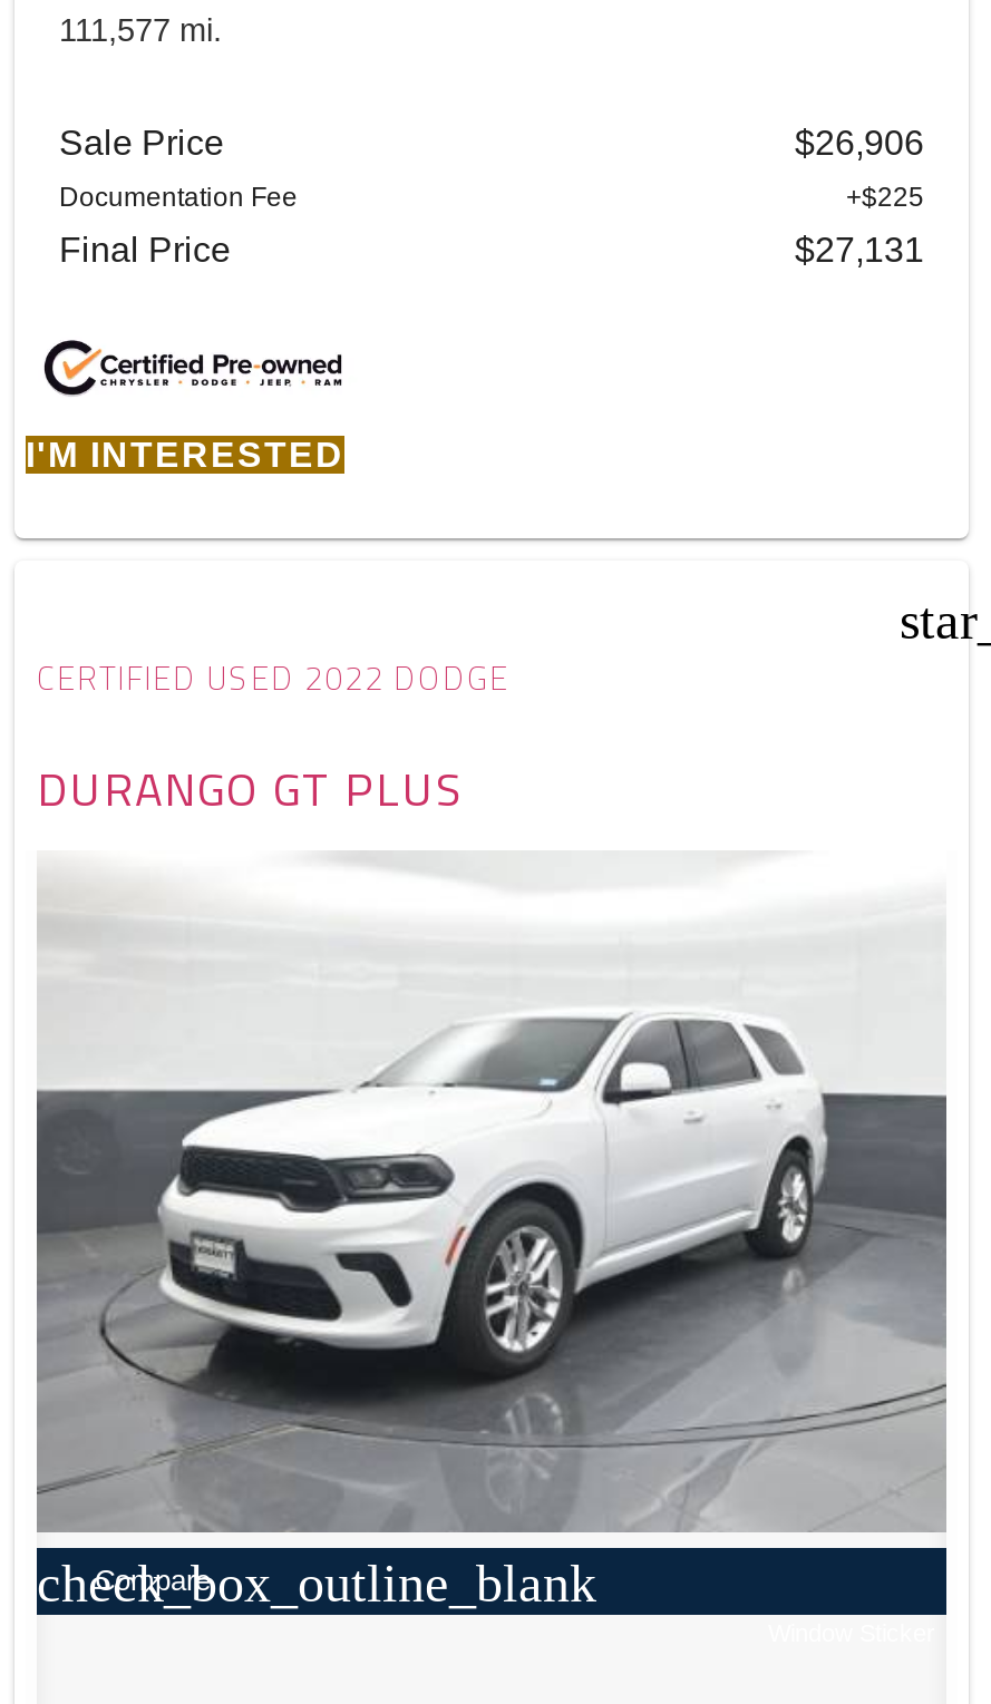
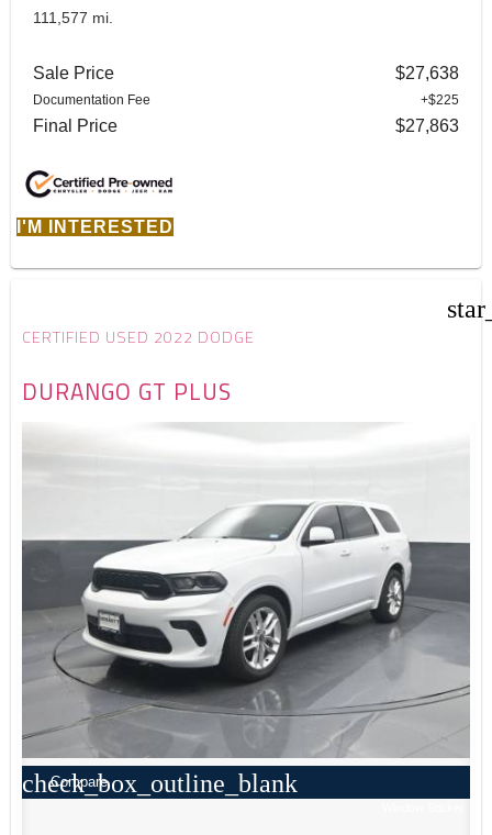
- $26,906
+ $27,638

- $27,131
+ $27,863
